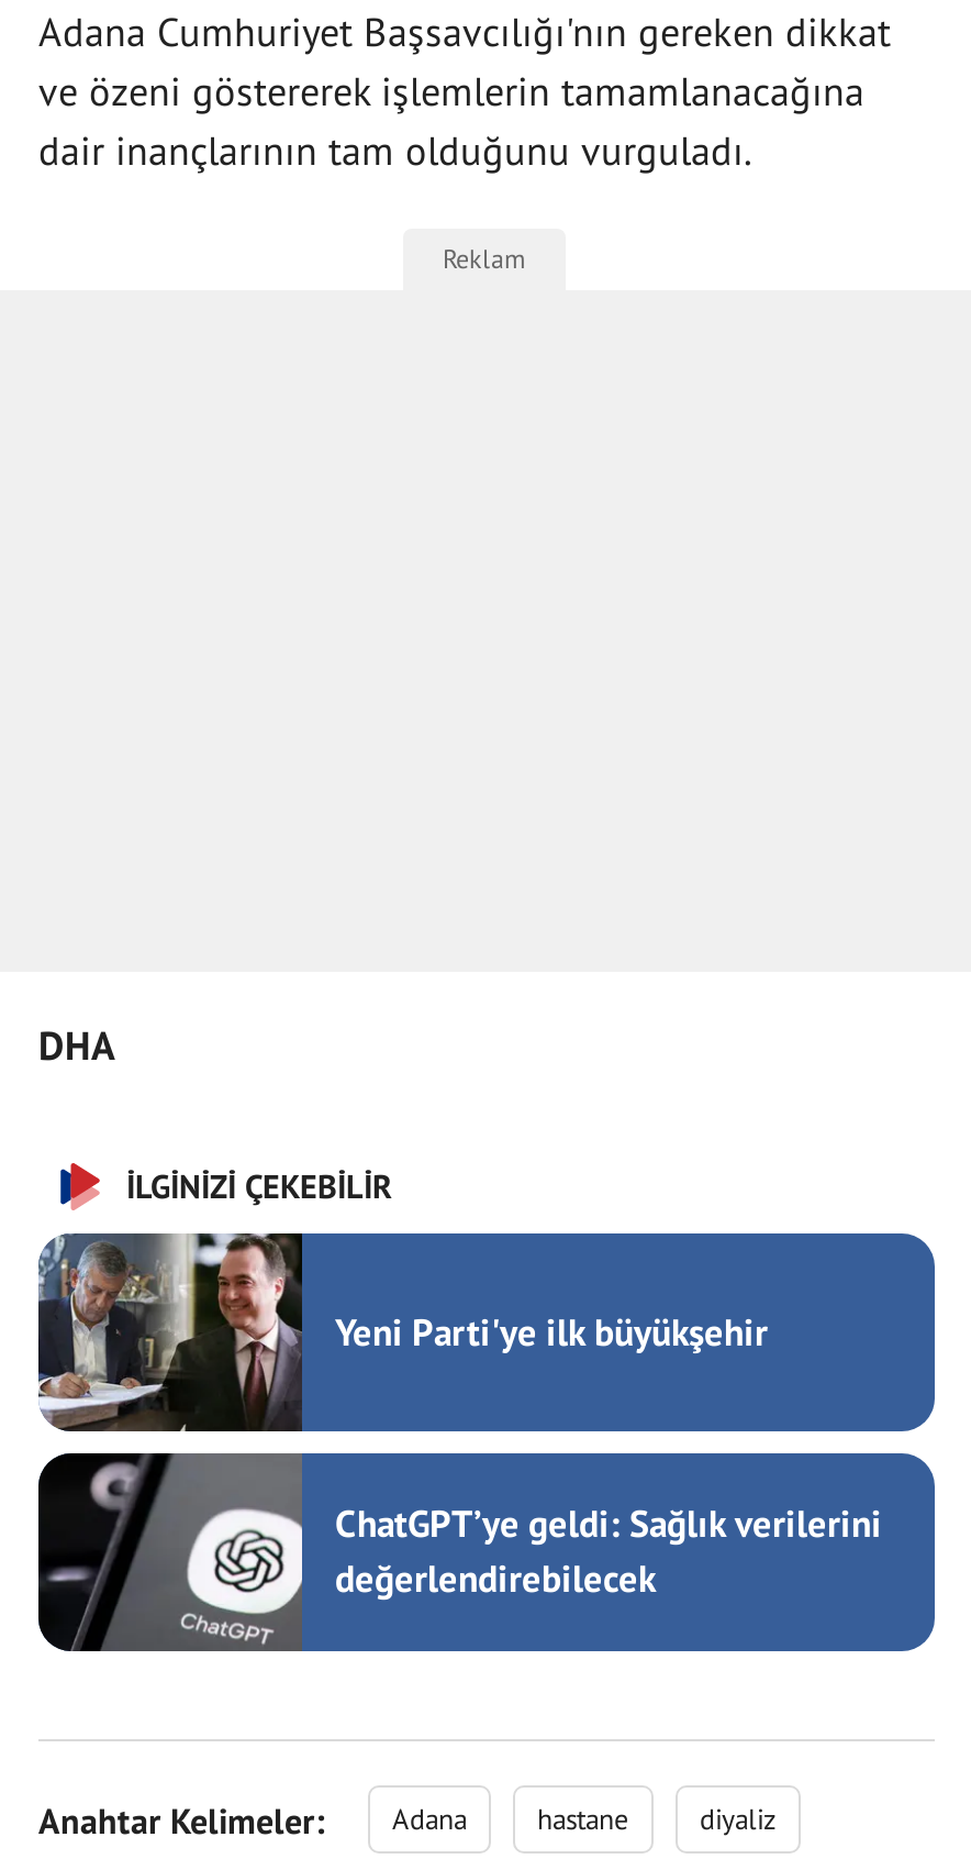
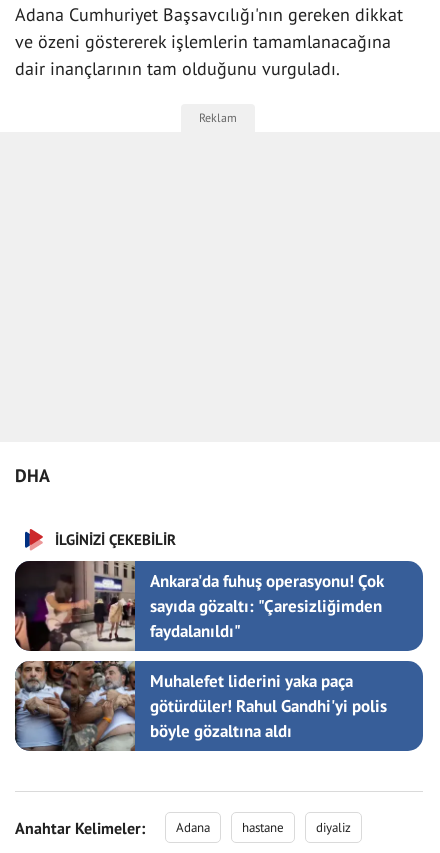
- [image]
- Yeni Parti'ye ilk büyükşehir
+ [image]
+ Ankara'da fuhuş operasyonu! Çok
+ sayıda gözaltı: "Çaresizliğimden
+ faydalanıldı"

- [image]
- ChatGPT’ye geldi: Sağlık verilerini
- değerlendirebilecek
+ [image]
+ Muhalefet liderini yaka paça
+ götürdüler! Rahul Gandhi'yi polis
+ böyle gözaltına aldı
